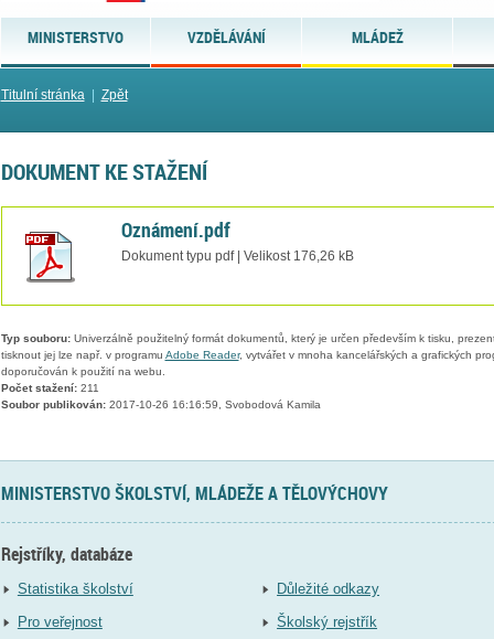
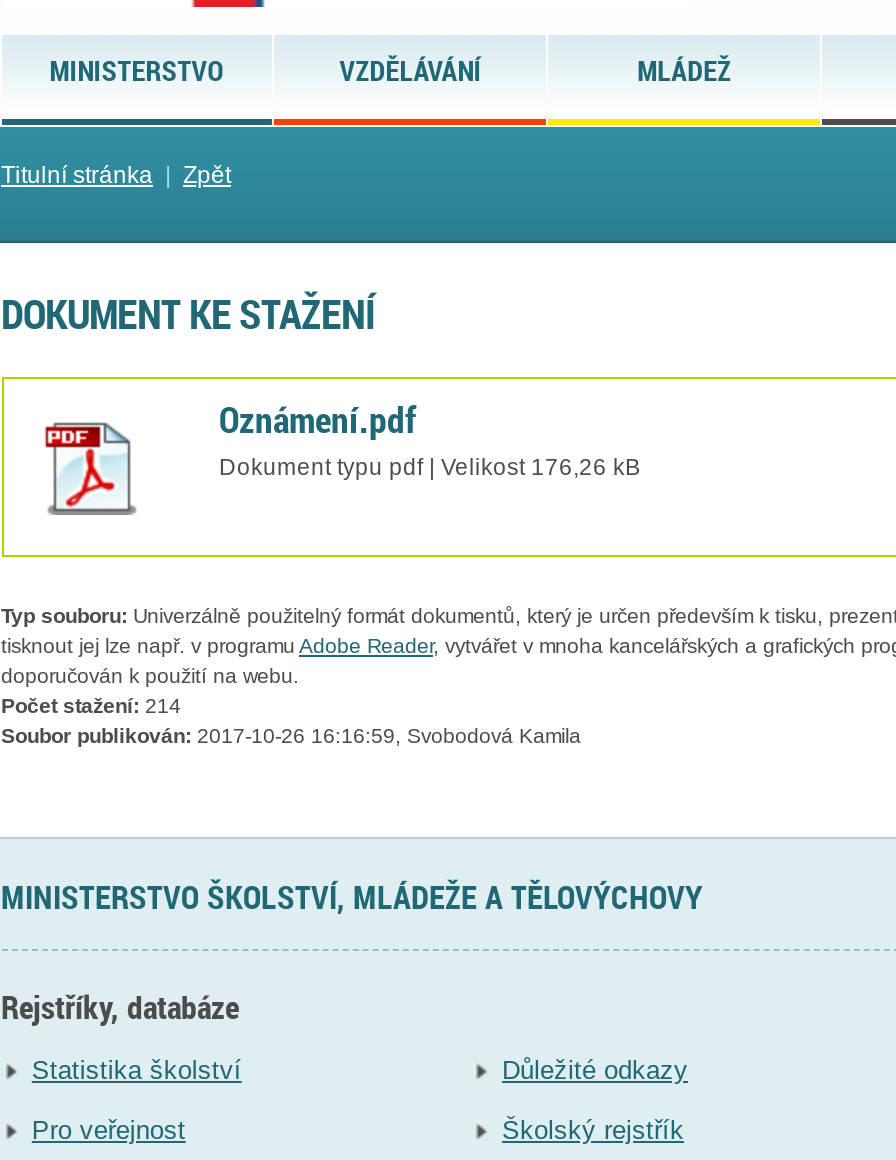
- Počet stažení: 211
+ Počet stažení: 214
